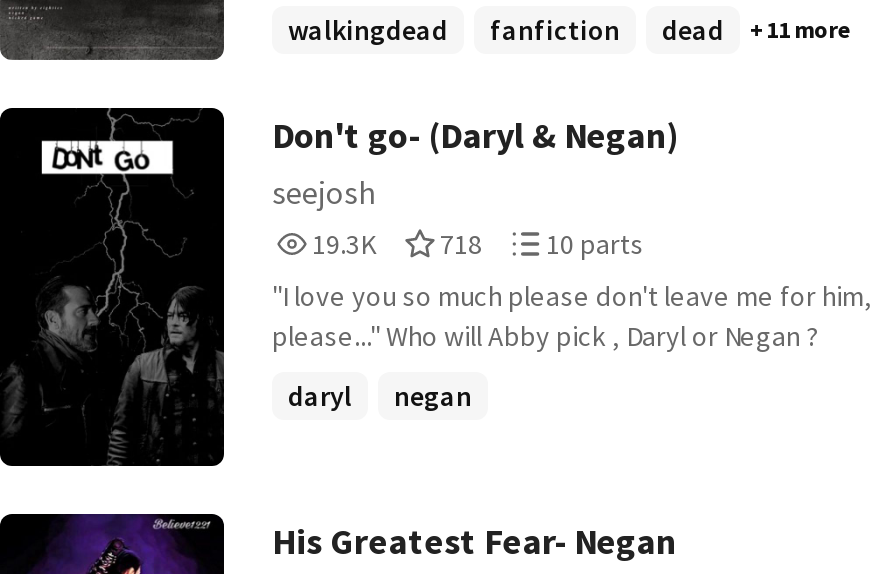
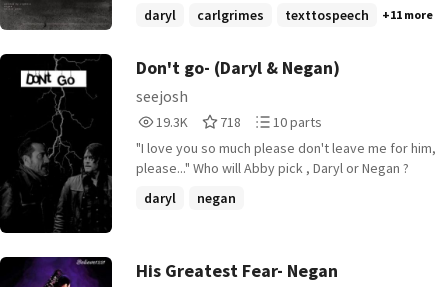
- walkingdead
- fanfiction
- dead
+ daryl
+ carlgrimes
+ texttospeech
